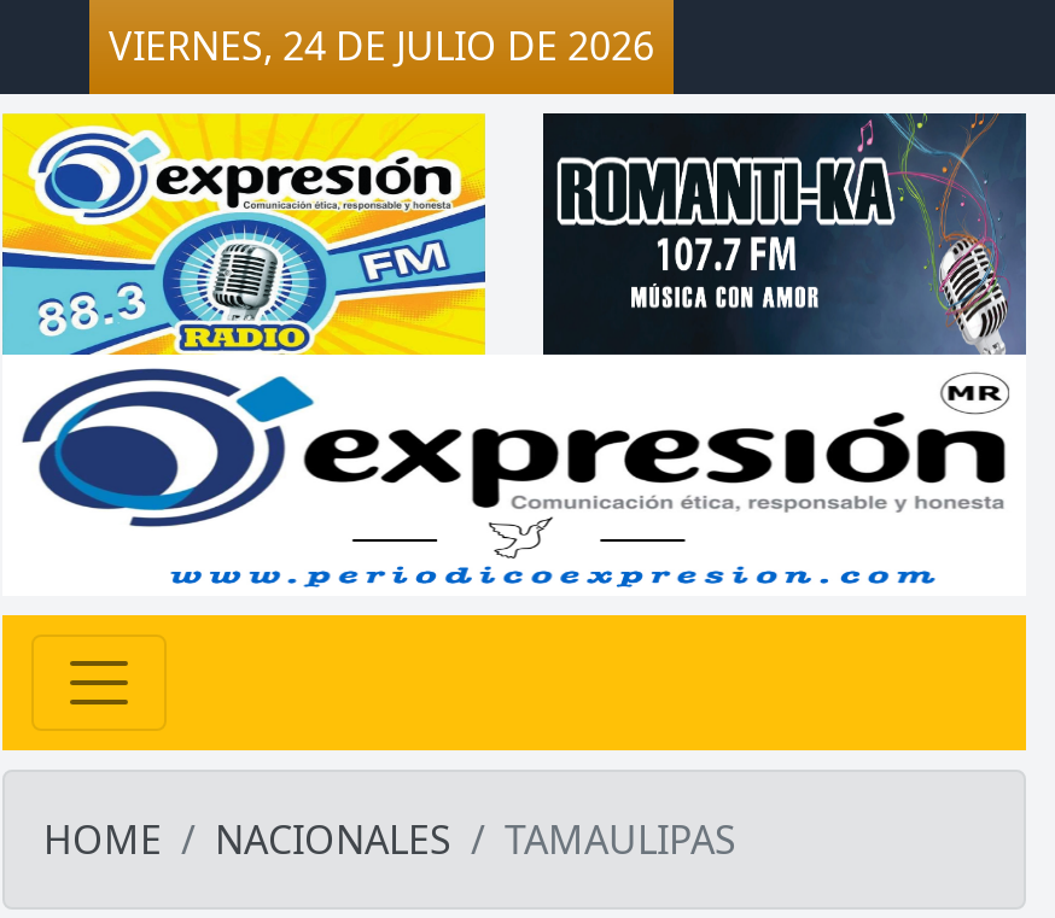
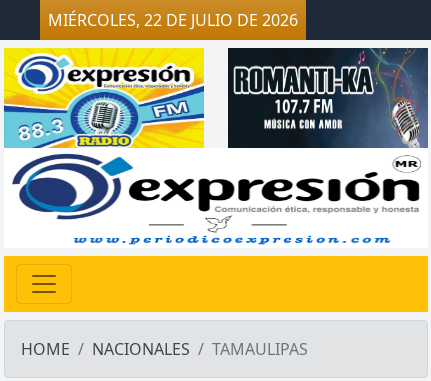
- VIERNES, 24 DE JULIO DE 2026
+ MIÉRCOLES, 22 DE JULIO DE 2026
